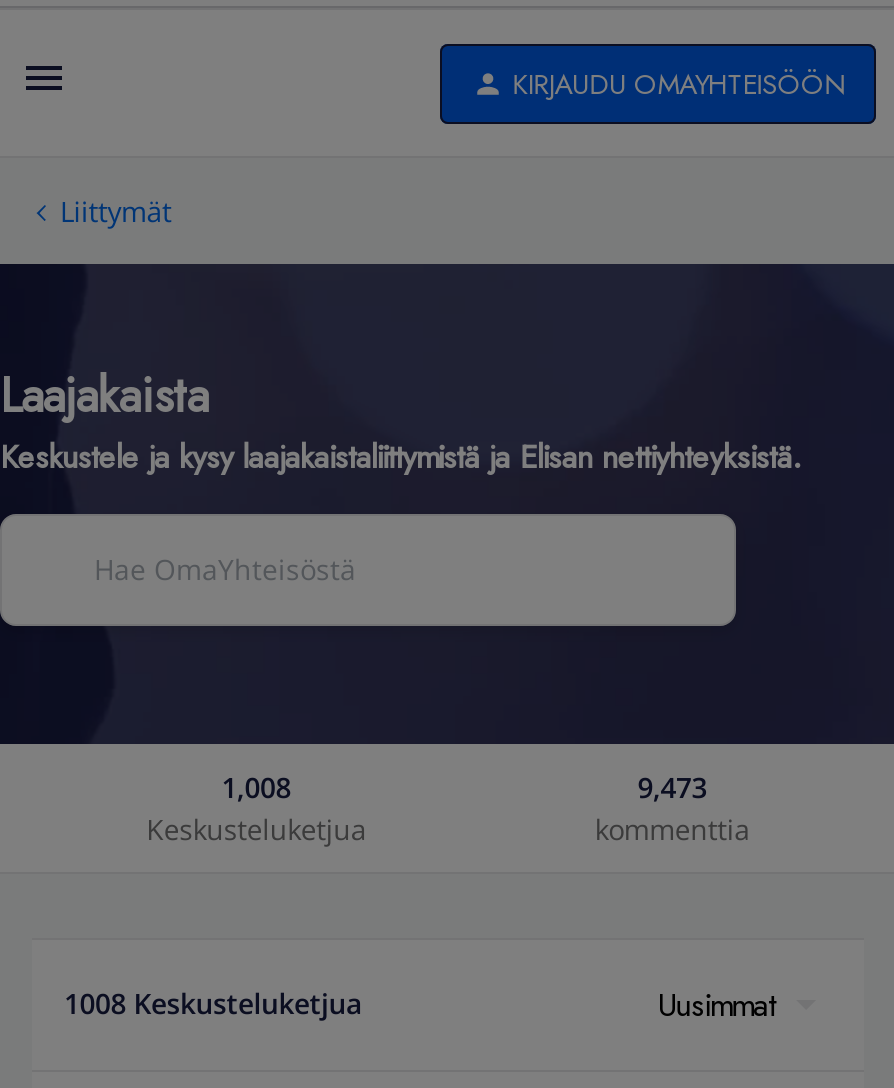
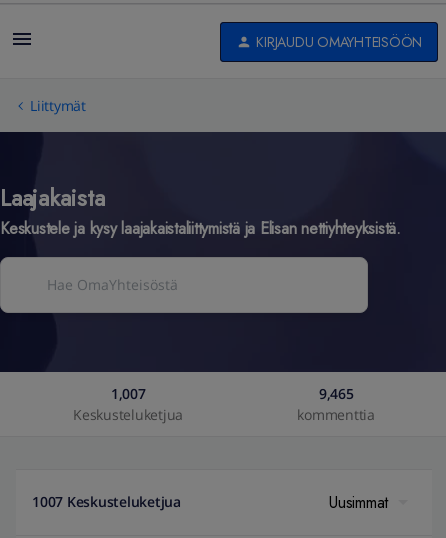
- 1,008
+ 1,007

- 9,473
+ 9,465

- 1008 Keskusteluketjua
+ 1007 Keskusteluketjua
